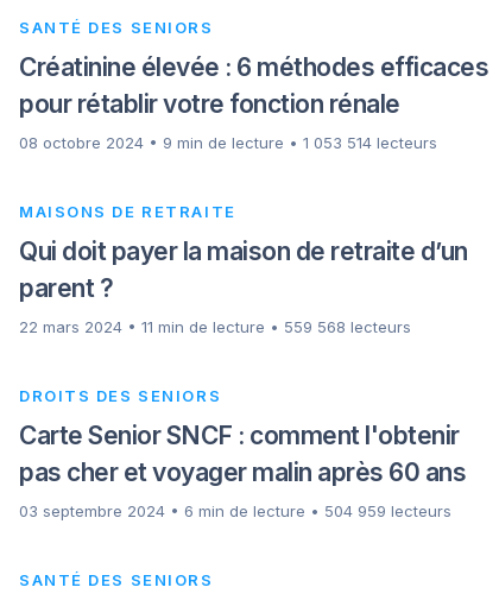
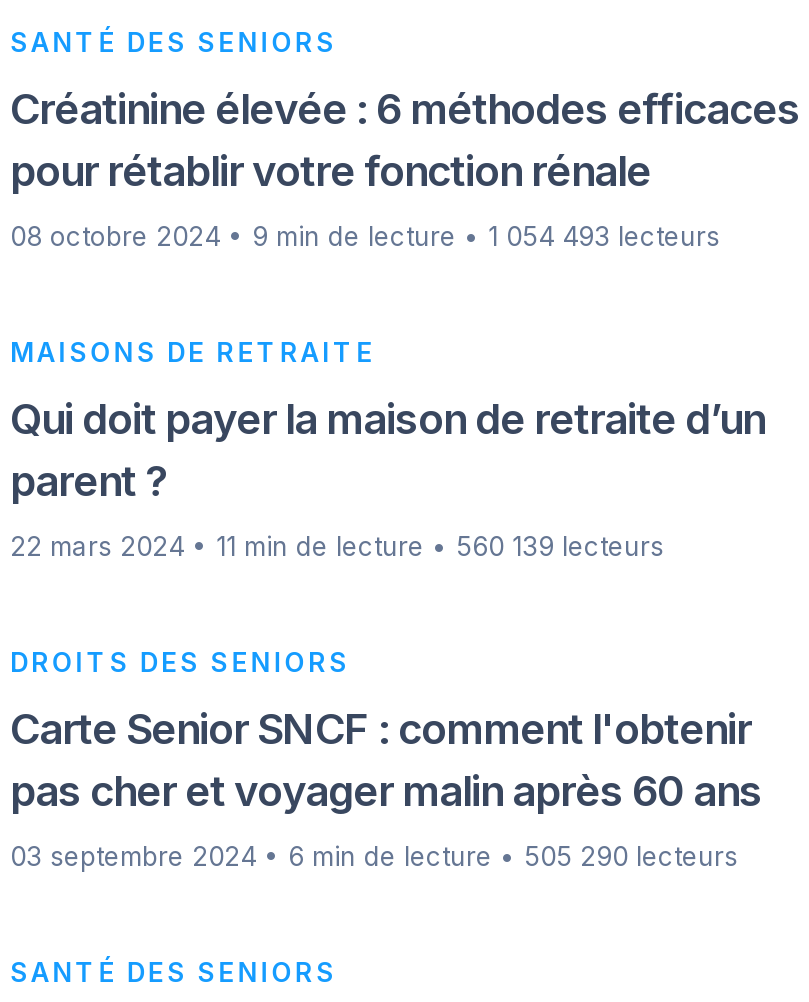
- 08 octobre 2024 • 9 min de lecture • 1 053 514 lecteurs
+ 08 octobre 2024 • 9 min de lecture • 1 054 493 lecteurs

- 22 mars 2024 • 11 min de lecture • 559 568 lecteurs
+ 22 mars 2024 • 11 min de lecture • 560 139 lecteurs

- 03 septembre 2024 • 6 min de lecture • 504 959 lecteurs
+ 03 septembre 2024 • 6 min de lecture • 505 290 lecteurs
